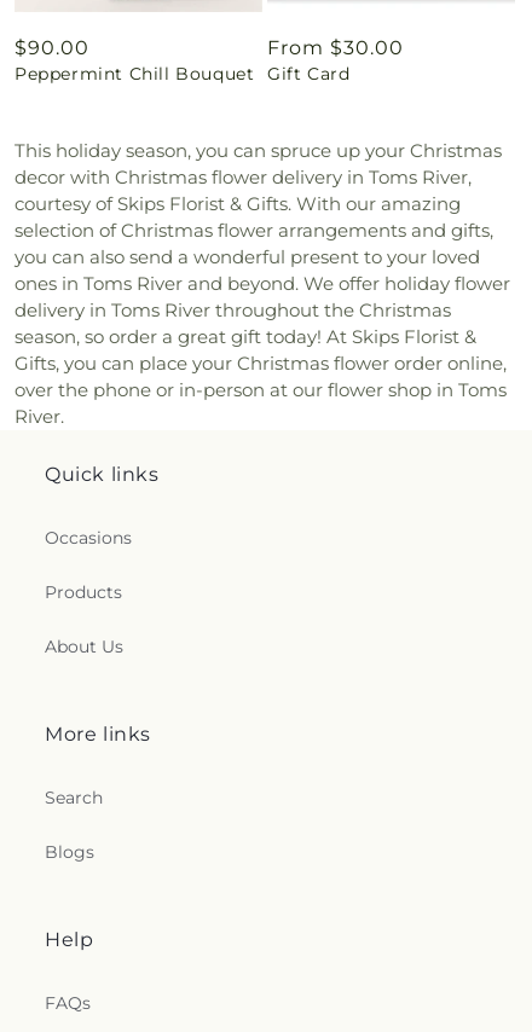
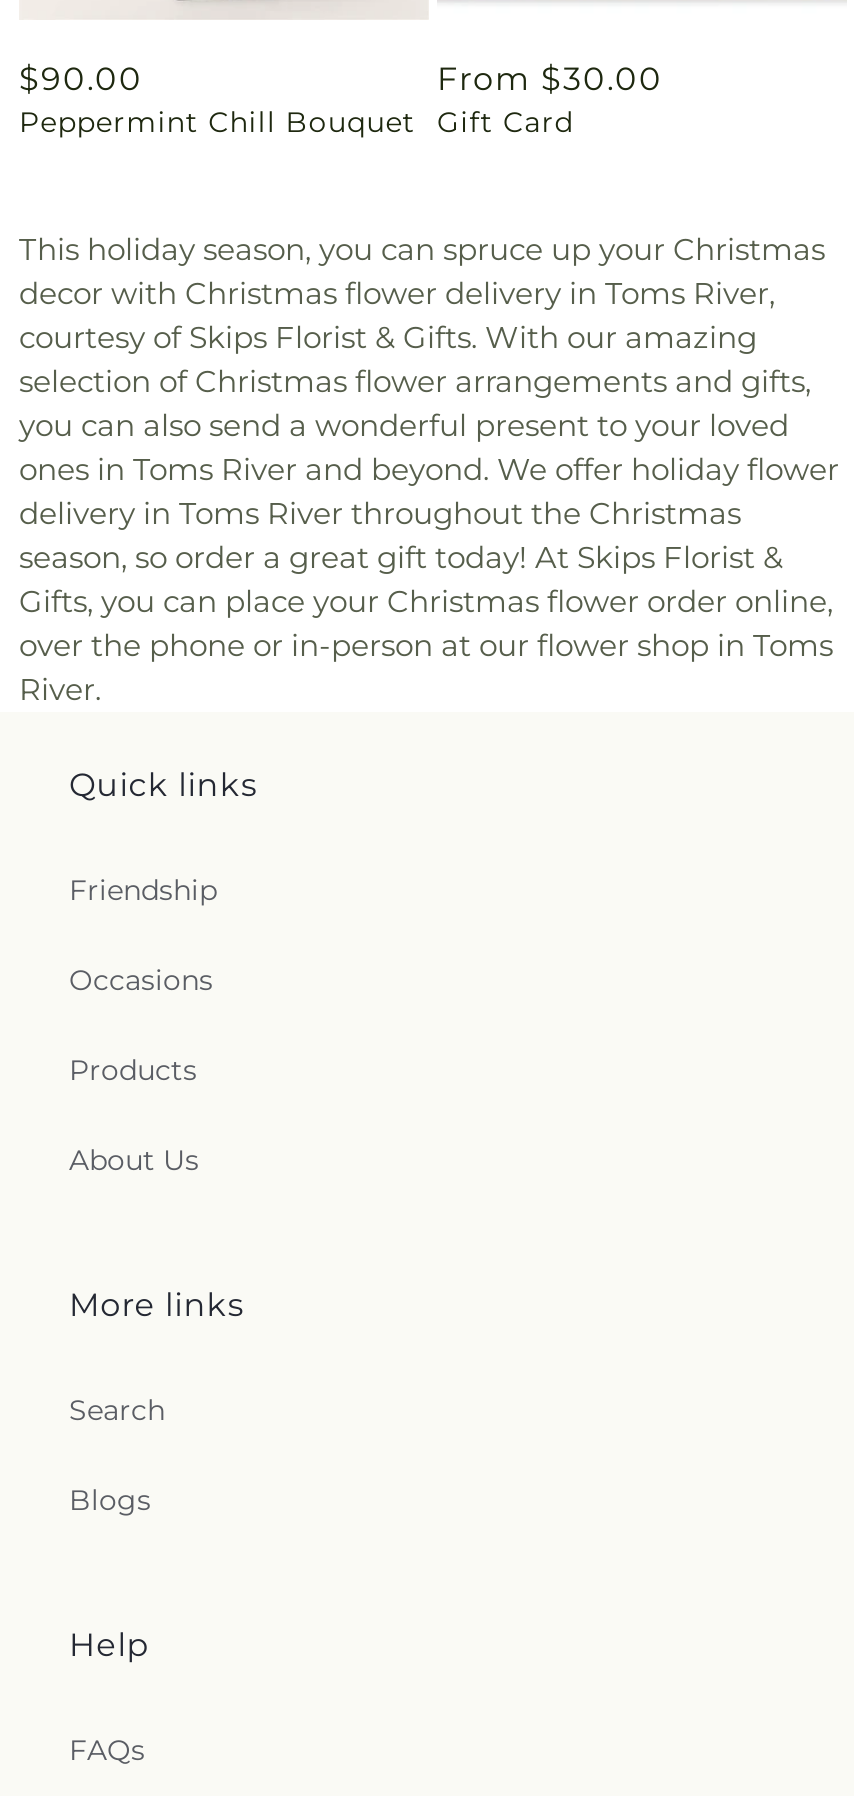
+ Friendship
